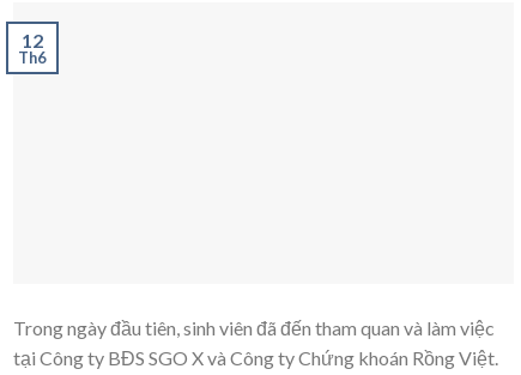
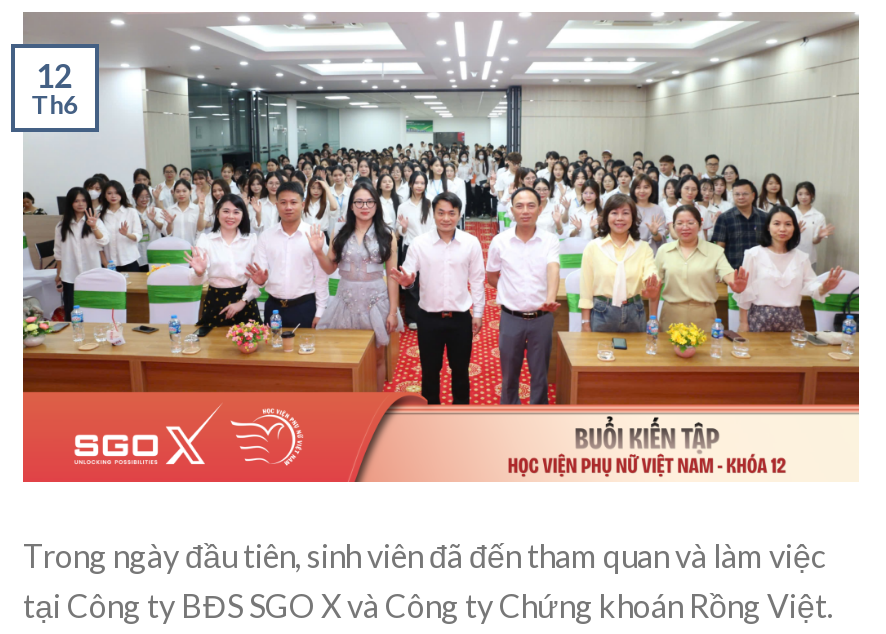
+ [image]
